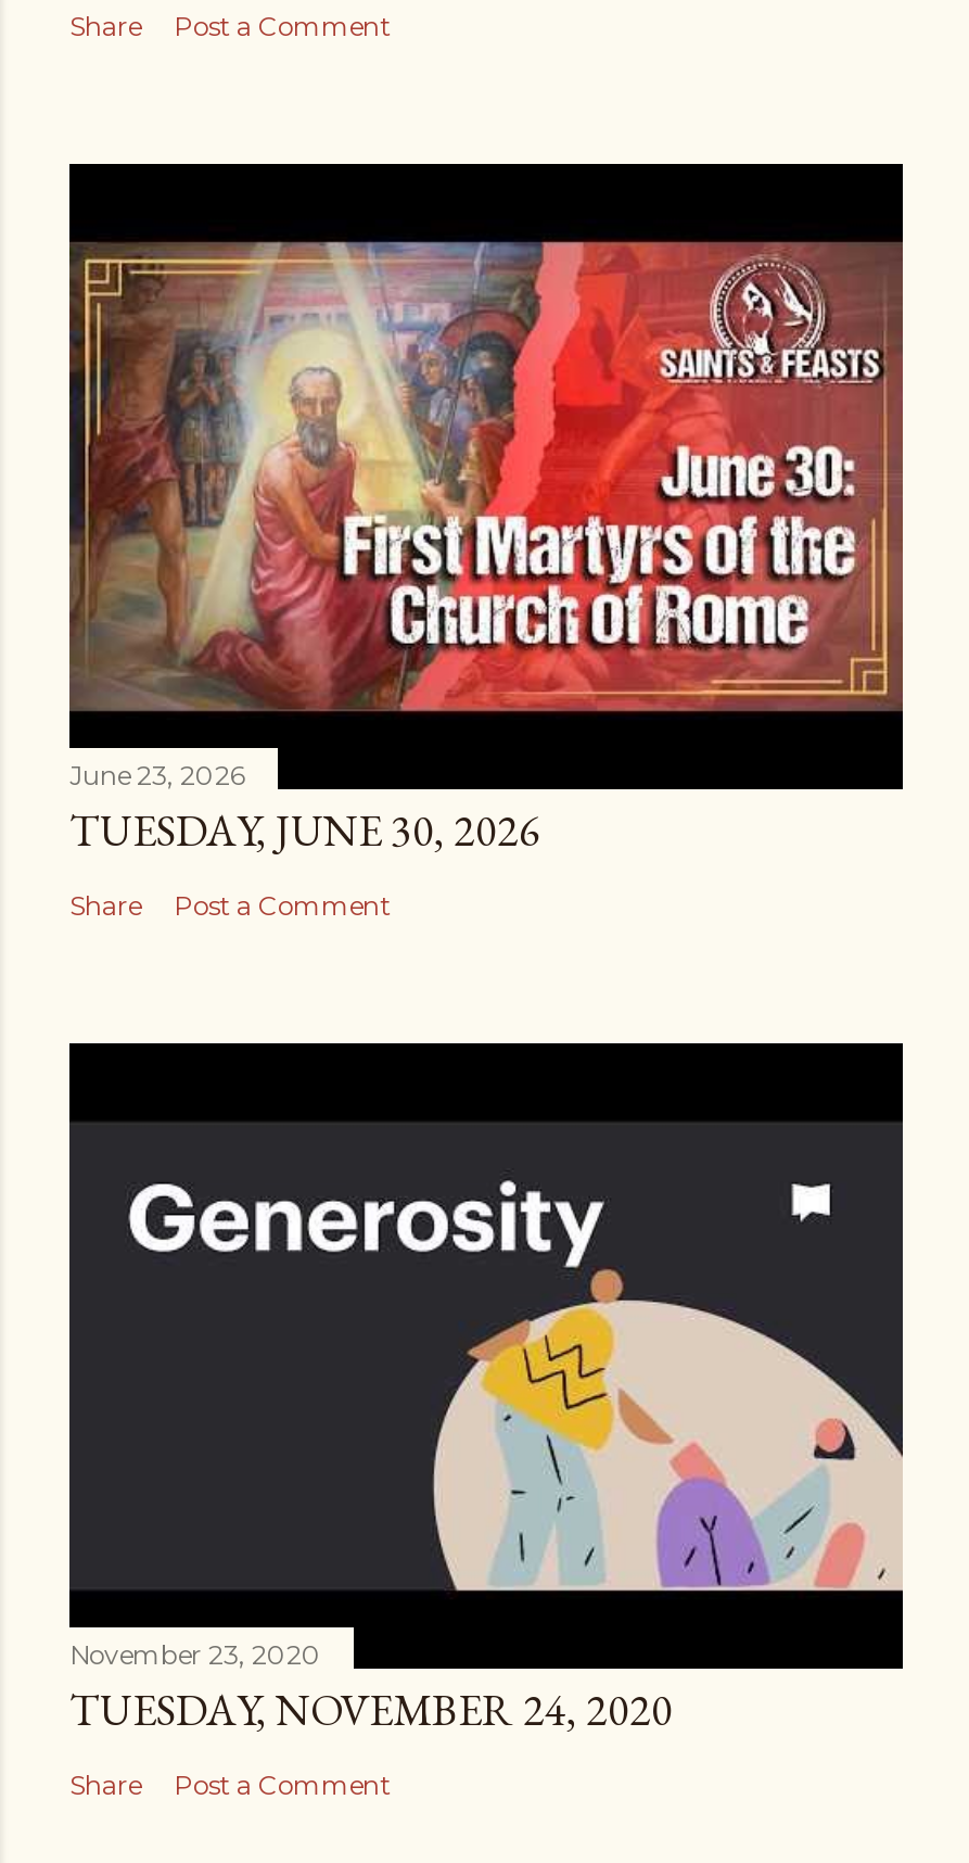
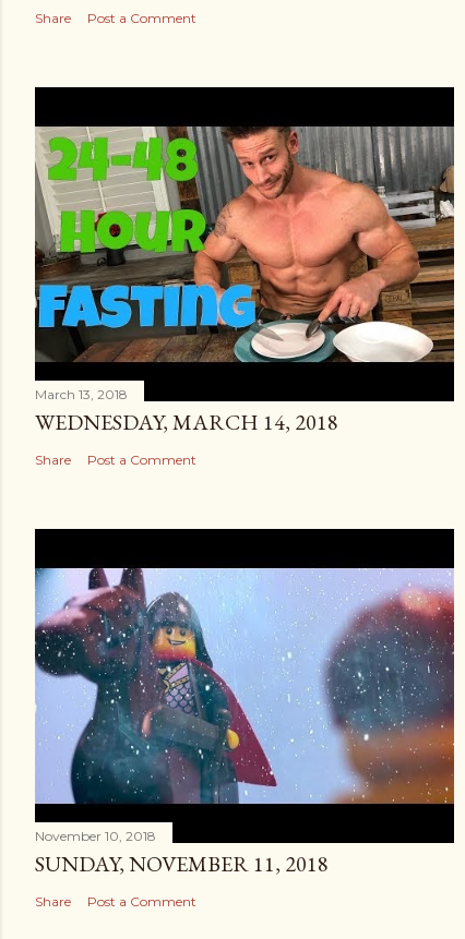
- [image]
- June 23, 2026
- TUESDAY, JUNE 30, 2026
+ [image]
+ March 13, 2018
+ WEDNESDAY, MARCH 14, 2018

- [image]
- November 23, 2020
+ [image]
+ November 10, 2018

- TUESDAY, NOVEMBER 24, 2020
+ SUNDAY, NOVEMBER 11, 2018
